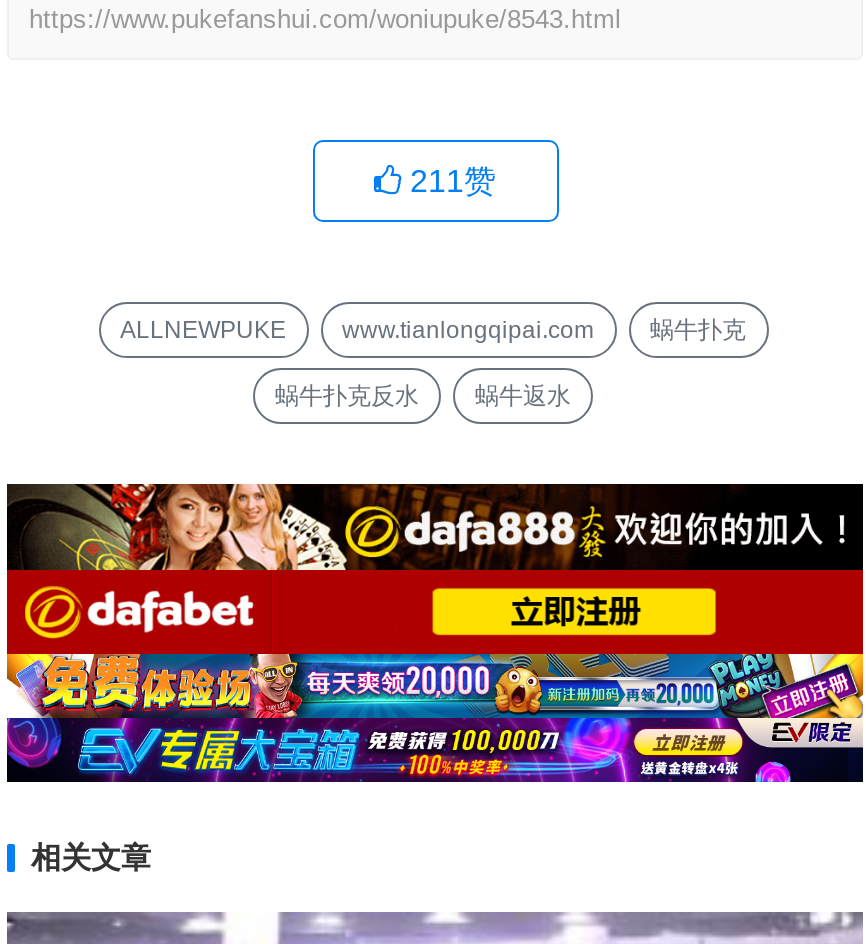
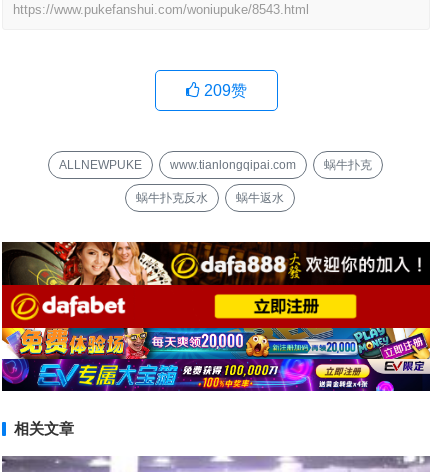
- 211赞
+ 209赞
